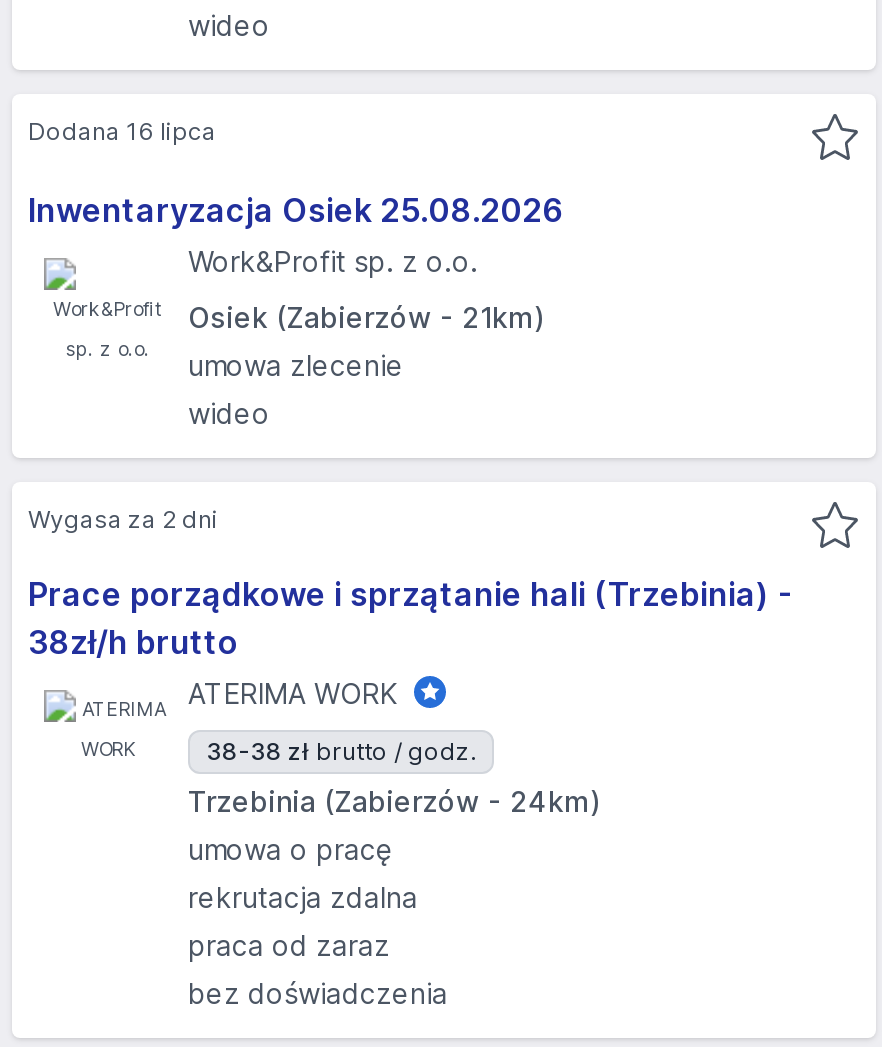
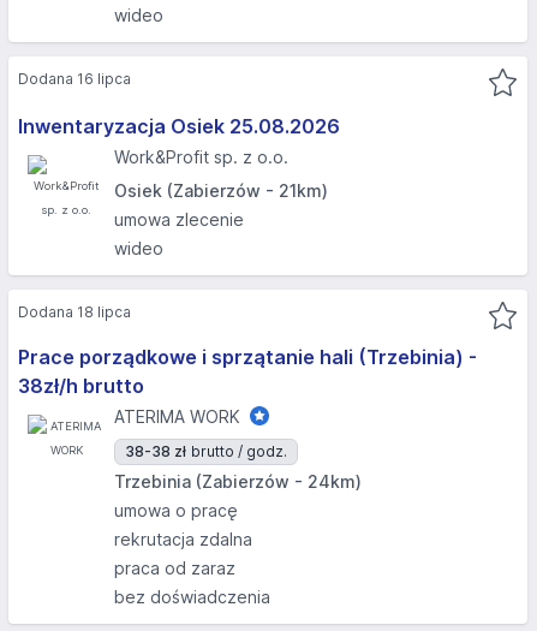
- Wygasa za 2 dni
+ Dodana 18 lipca
